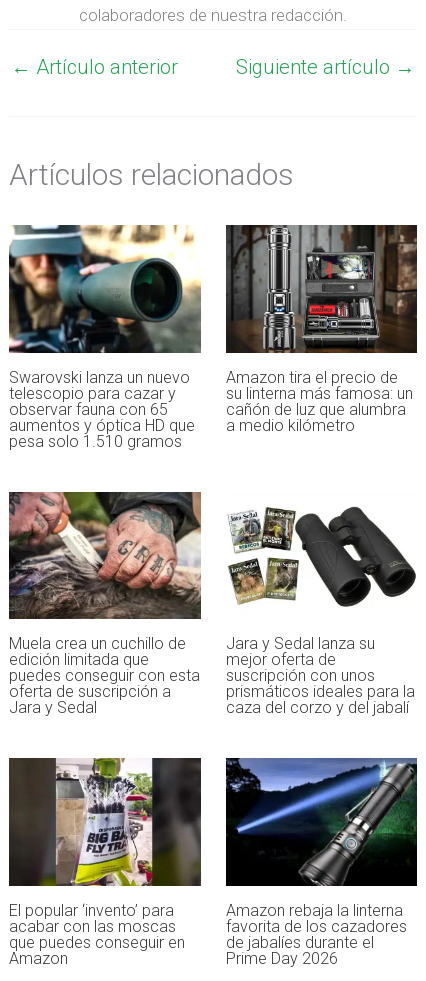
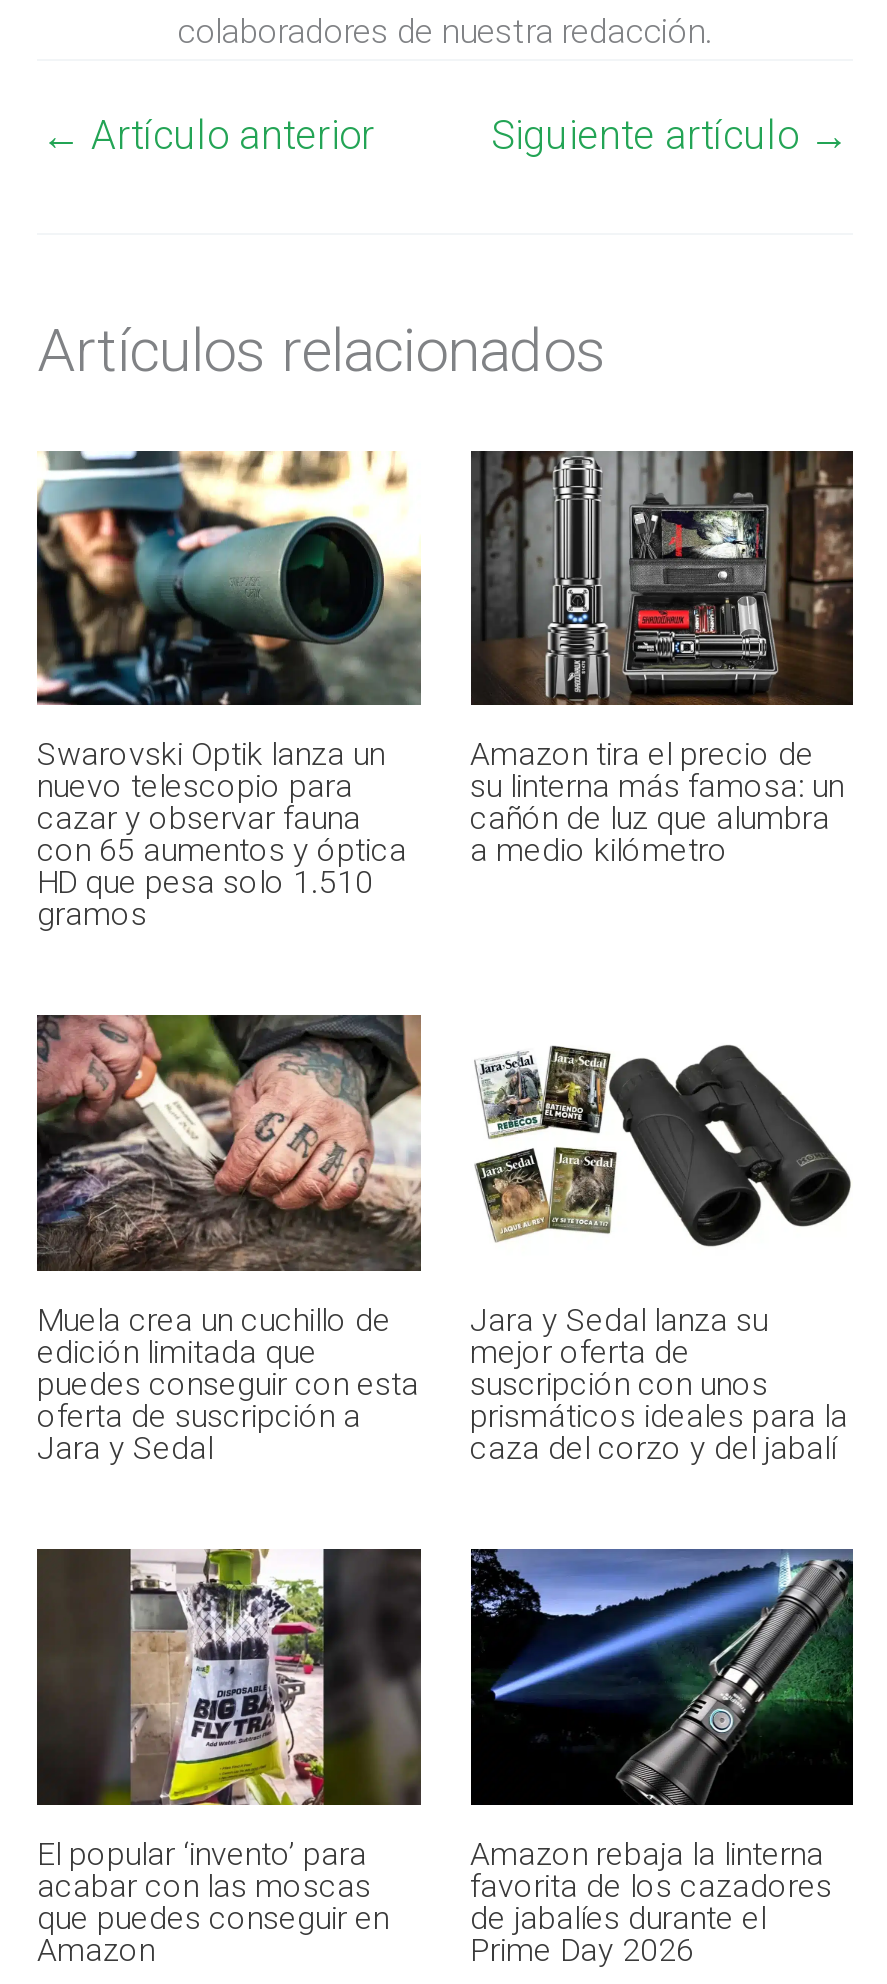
- Swarovski lanza un nuevo
- telescopio para cazar y
- observar fauna con 65
- aumentos y óptica HD que
- pesa solo 1.510 gramos
+ Swarovski Optik lanza un
+ nuevo telescopio para
+ cazar y observar fauna
+ con 65 aumentos y óptica
+ HD que pesa solo 1.510
+ gramos
